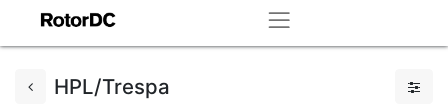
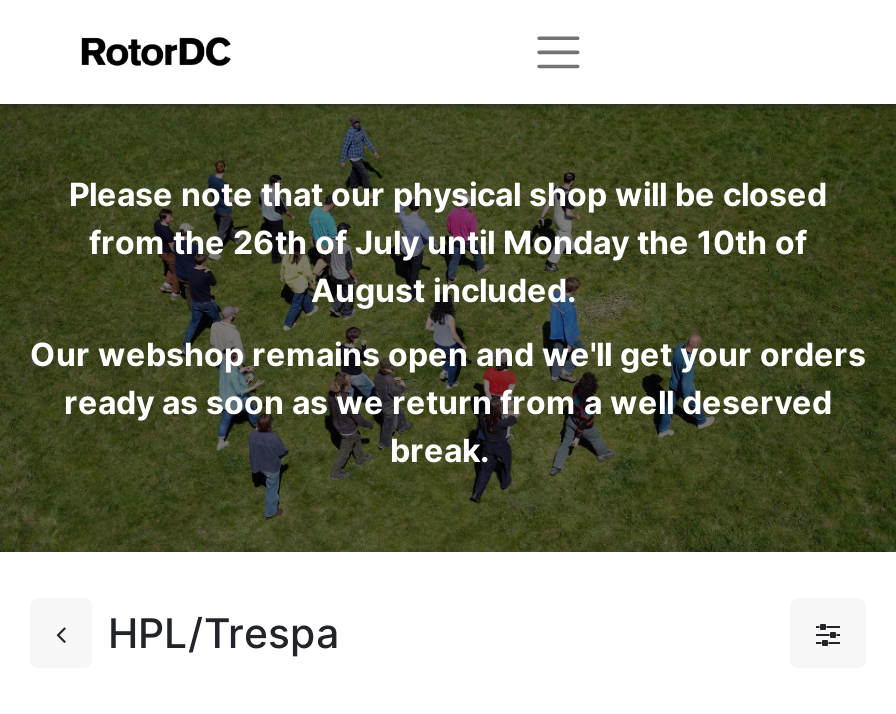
+ [image]
+ Please note that our physical shop will be closed
+ from the 26th of July until Monday the 10th of
+ August included.
+ Our webshop remains open and we'll get your orders
+ ready as soon as we return from a well deserved
+ break.
